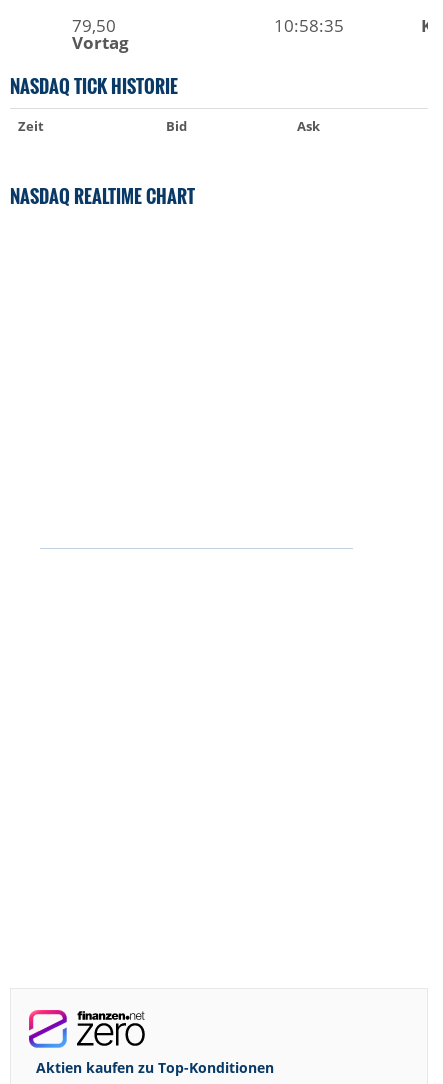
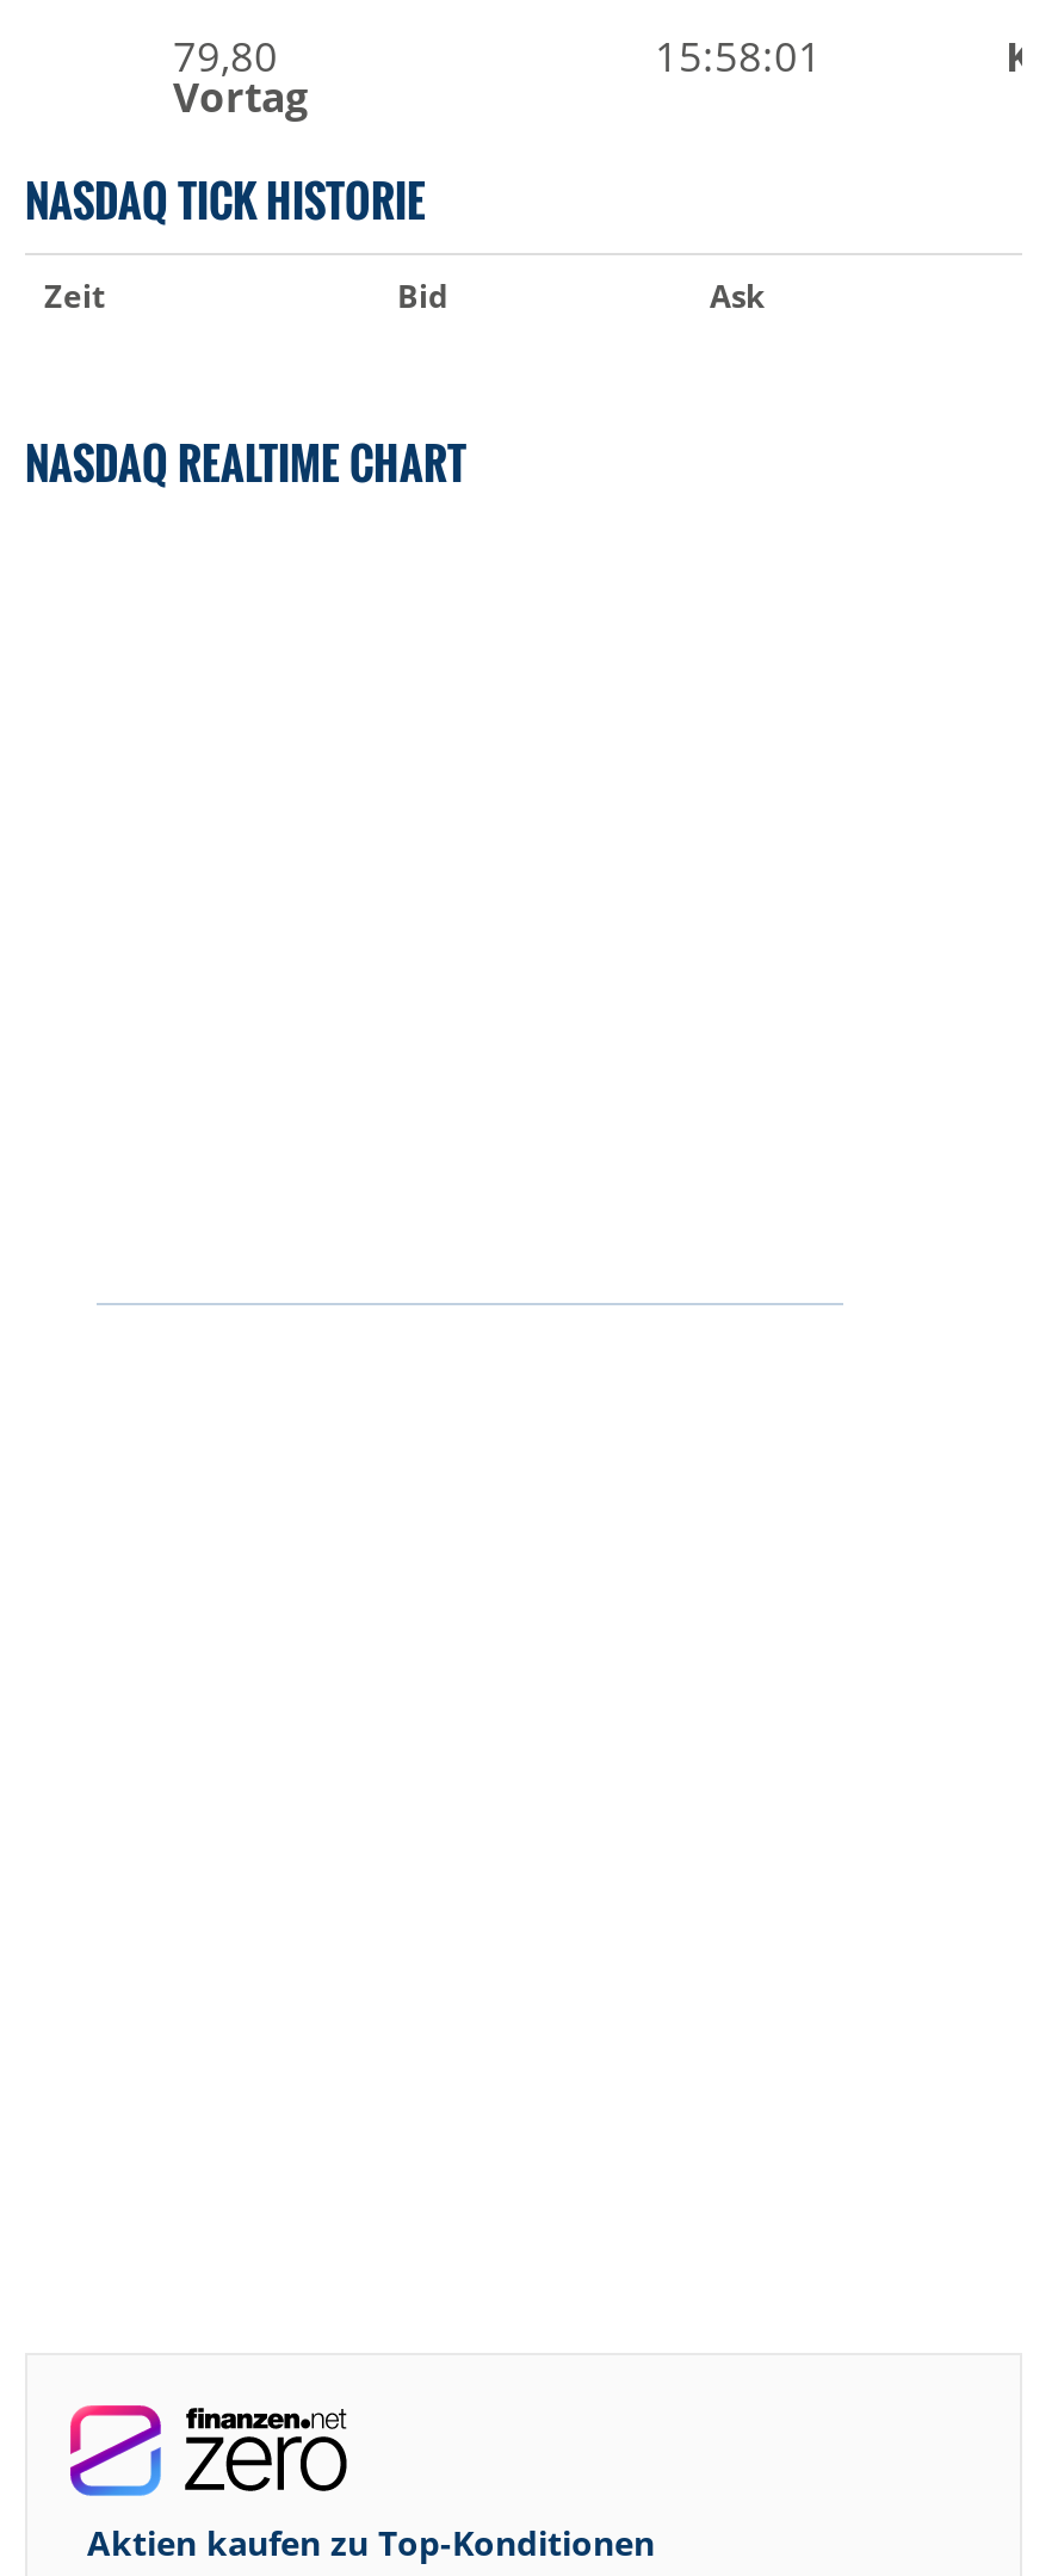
- 79,50
+ 79,80

- 10:58:35
+ 15:58:01
